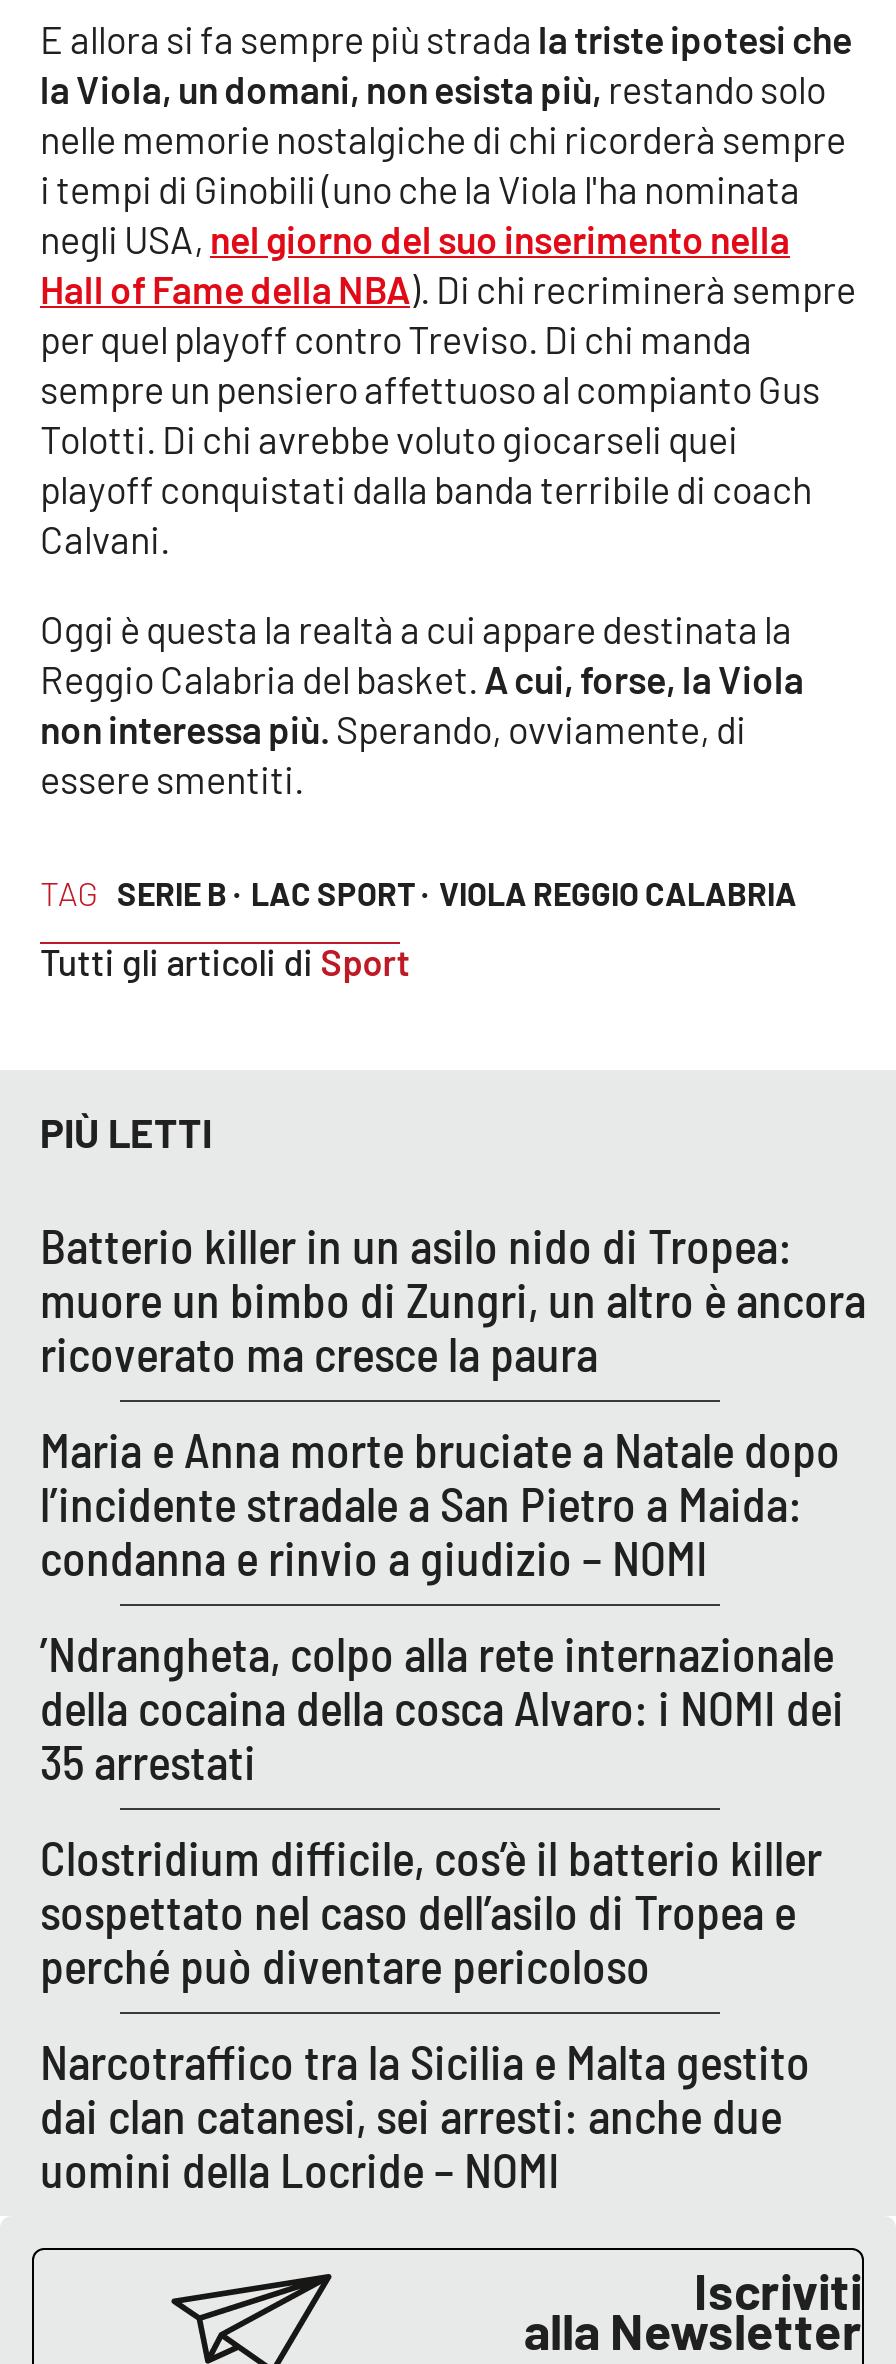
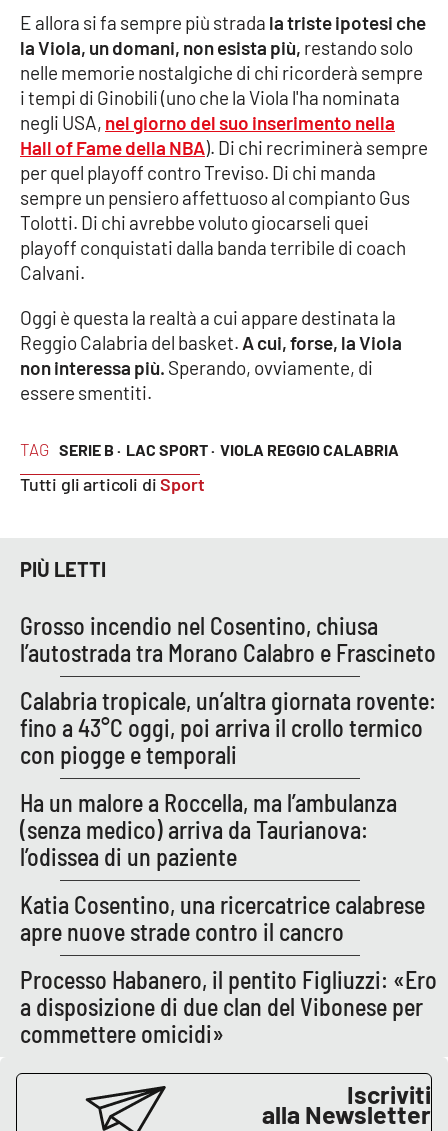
- Batterio killer in un asilo nido di Tropea:
- muore un bimbo di Zungri, un altro è ancora
- ricoverato ma cresce la paura
+ Grosso incendio nel Cosentino, chiusa
+ l’autostrada tra Morano Calabro e Frascineto

- Maria e Anna morte bruciate a Natale dopo
- l’incidente stradale a San Pietro a Maida:
- condanna e rinvio a giudizio – NOMI
+ Calabria tropicale, un’altra giornata rovente:
+ fino a 43°C oggi, poi arriva il crollo termico
+ con piogge e temporali

- ’Ndrangheta, colpo alla rete internazionale
- della cocaina della cosca Alvaro: i NOMI dei
- 35 arrestati
+ Ha un malore a Roccella, ma l’ambulanza
+ (senza medico) arriva da Taurianova:
+ l’odissea di un paziente

- Clostridium difficile, cos’è il batterio killer
- sospettato nel caso dell’asilo di Tropea e
- perché può diventare pericoloso
+ Katia Cosentino, una ricercatrice calabrese
+ apre nuove strade contro il cancro

- Narcotraffico tra la Sicilia e Malta gestito
- dai clan catanesi, sei arresti: anche due
- uomini della Locride – NOMI
+ Processo Habanero, il pentito Figliuzzi: «Ero
+ a disposizione di due clan del Vibonese per
+ commettere omicidi»
